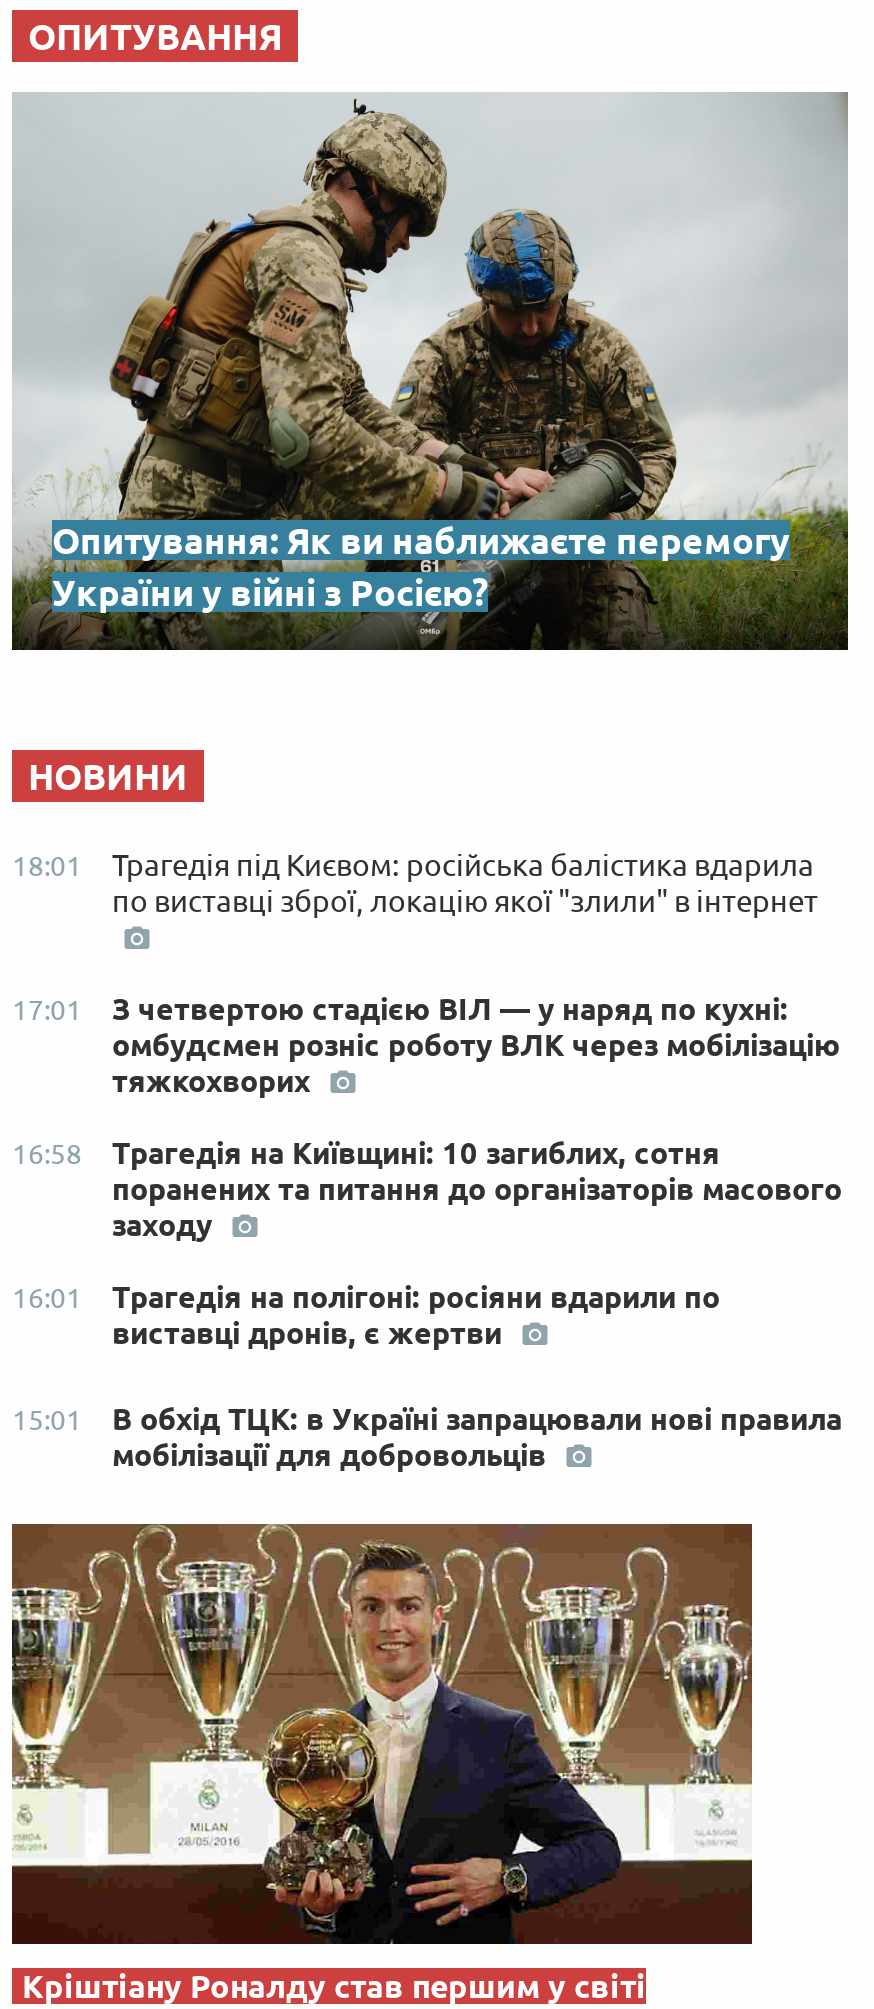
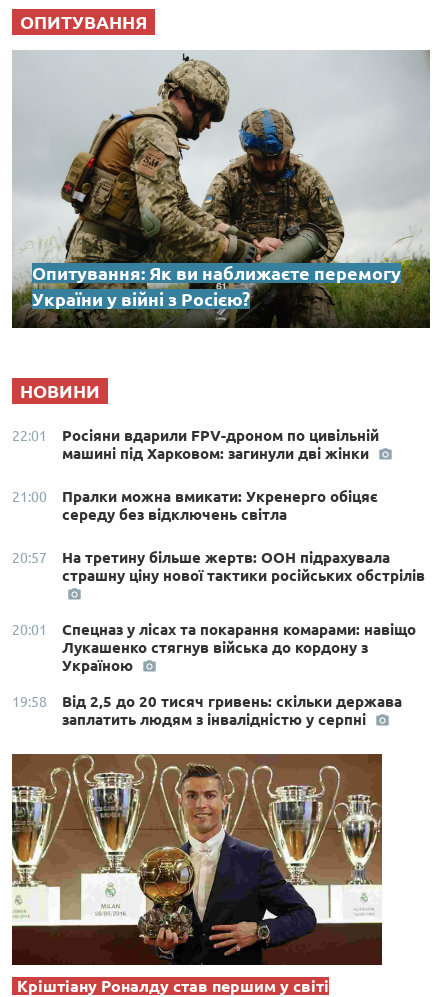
- 18:01
- Трагедія під Києвом: російська балістика вдарила
- по виставці зброї, локацію якої "злили" в інтернет
+ 22:01
+ Росіяни вдарили FPV-дроном по цивільній
+ машині під Харковом: загинули дві жінки

- 17:01
- З четвертою стадією ВІЛ — у наряд по кухні:
- омбудсмен розніс роботу ВЛК через мобілізацію
- тяжкохворих
+ 21:00
+ Пралки можна вмикати: Укренерго обіцяє
+ середу без відключень світла

- 16:58
- Трагедія на Київщині: 10 загиблих, сотня
- поранених та питання до організаторів масового
- заходу
+ 20:57
+ На третину більше жертв: ООН підрахувала
+ страшну ціну нової тактики російських обстрілів

- 16:01
- Трагедія на полігоні: росіяни вдарили по
- виставці дронів, є жертви
+ 20:01
+ Спецназ у лісах та покарання комарами: навіщо
+ Лукашенко стягнув війська до кордону з
+ Україною

- 15:01
- В обхід ТЦК: в Україні запрацювали нові правила
- мобілізації для добровольців
+ 19:58
+ Від 2,5 до 20 тисяч гривень: скільки держава
+ заплатить людям з інвалідністю у серпні
